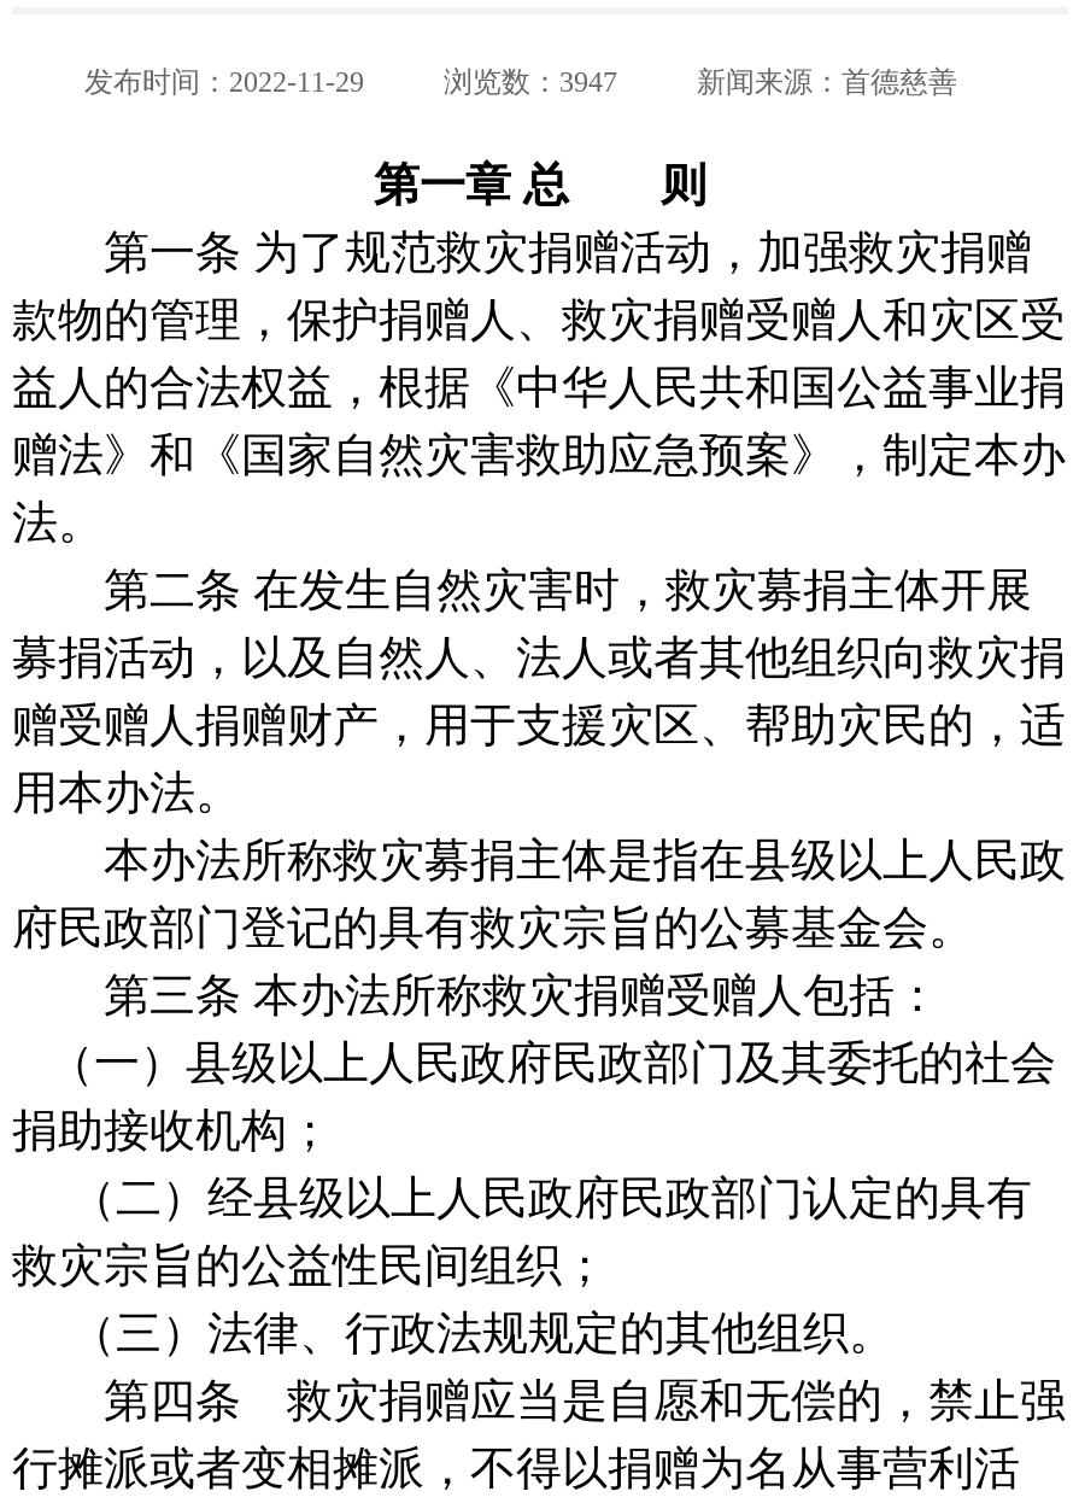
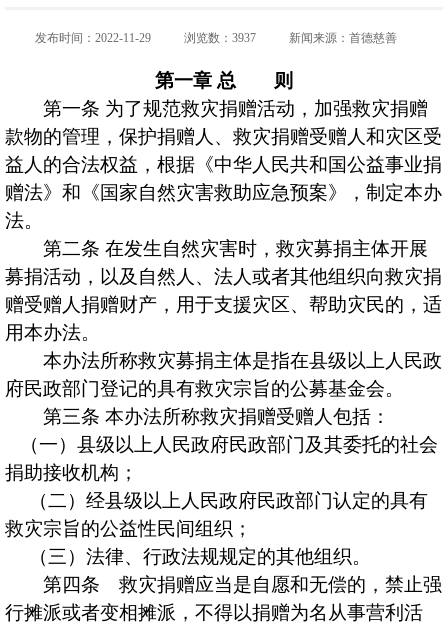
- 浏览数：3947
+ 浏览数：3937
